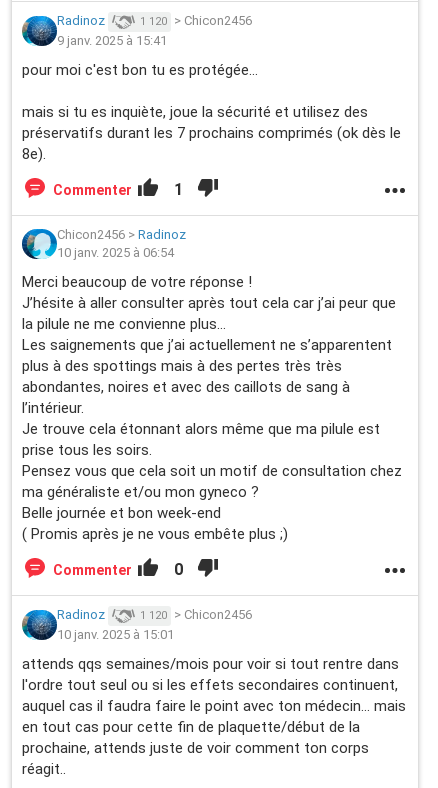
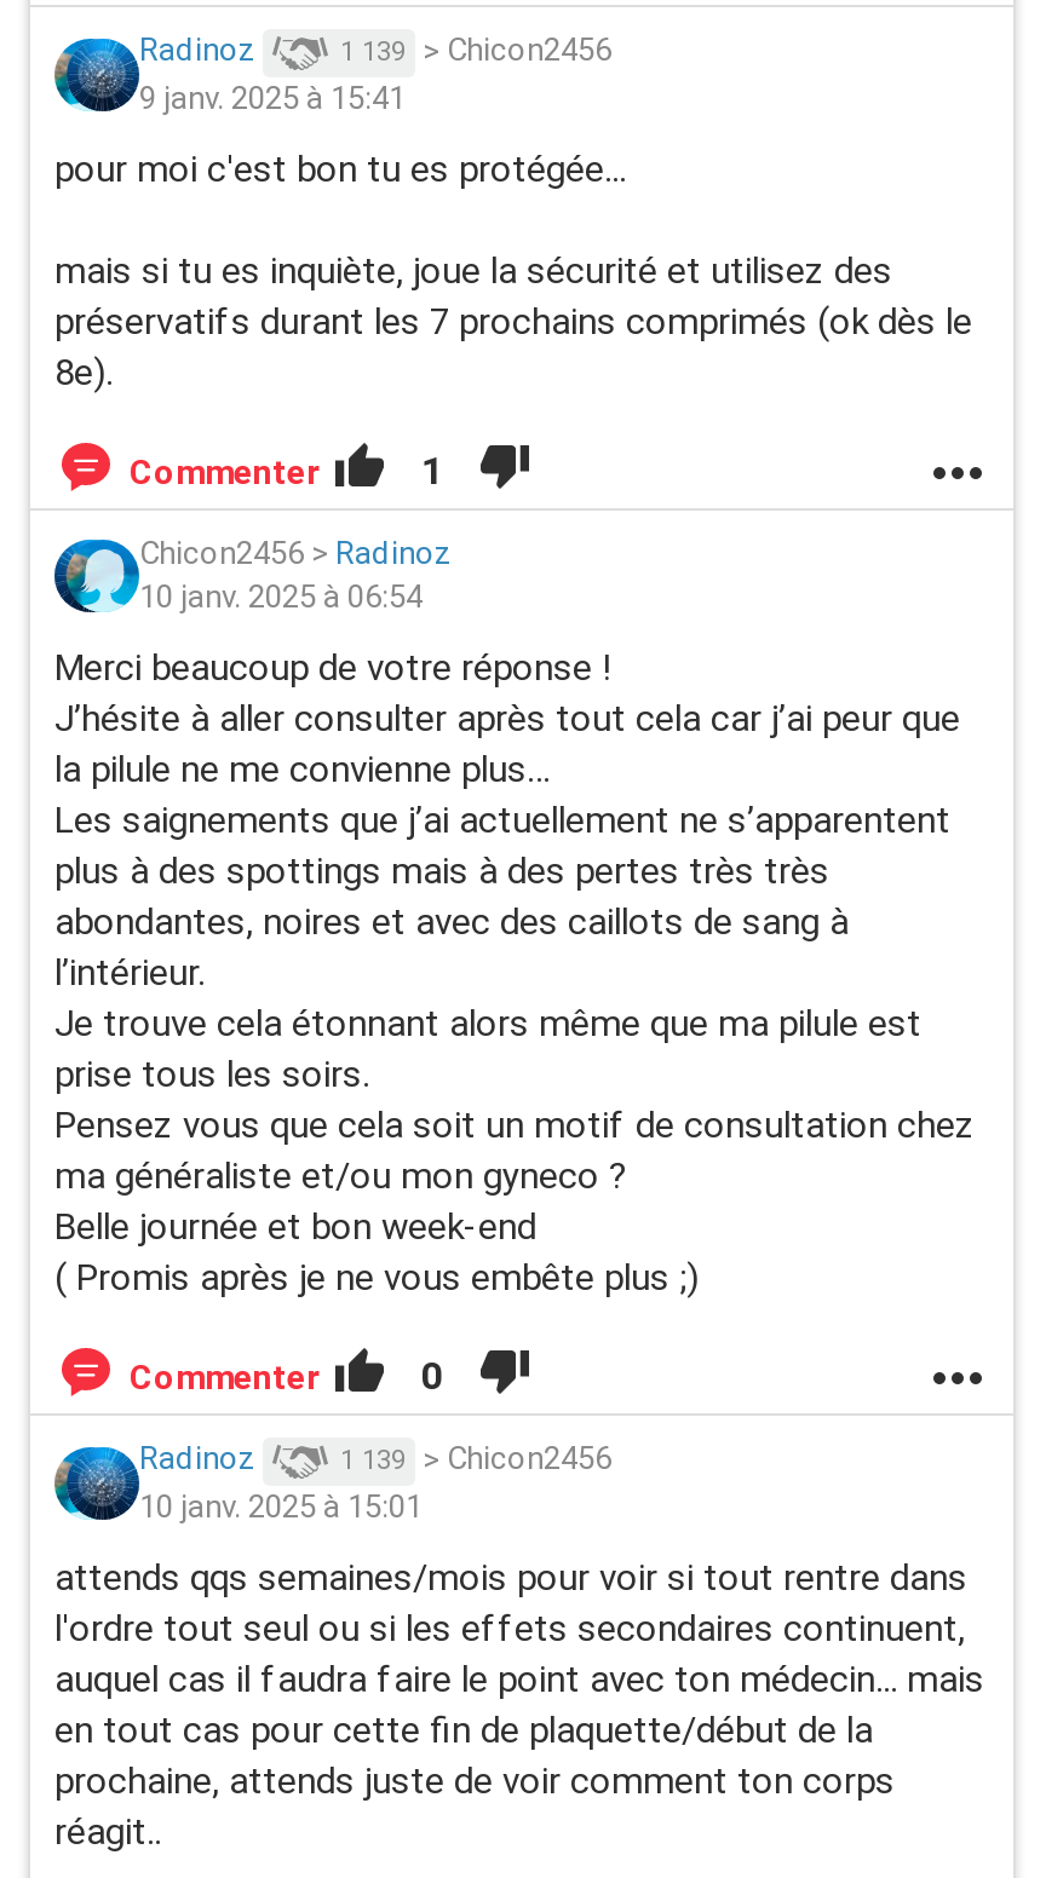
- 1 120 > Chicon2456
+ 1 139 > Chicon2456

- 1 120 > Chicon2456
+ 1 139 > Chicon2456
